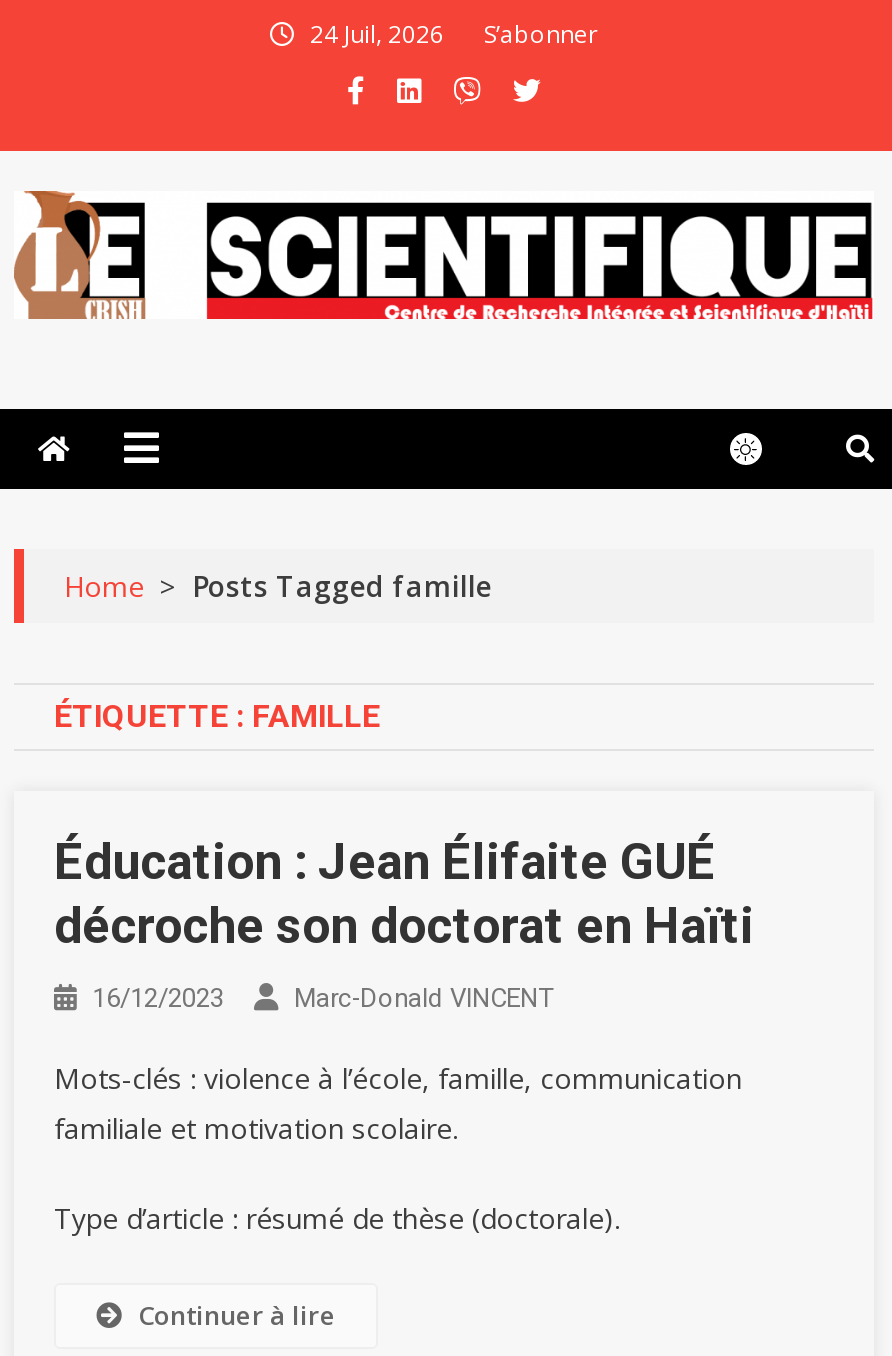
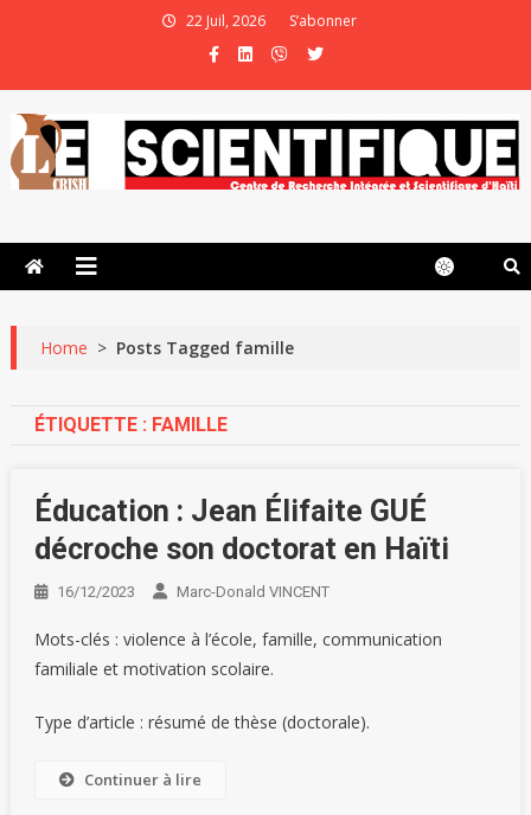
- 24 Juil, 2026 S’abonner
+ 22 Juil, 2026 S’abonner
